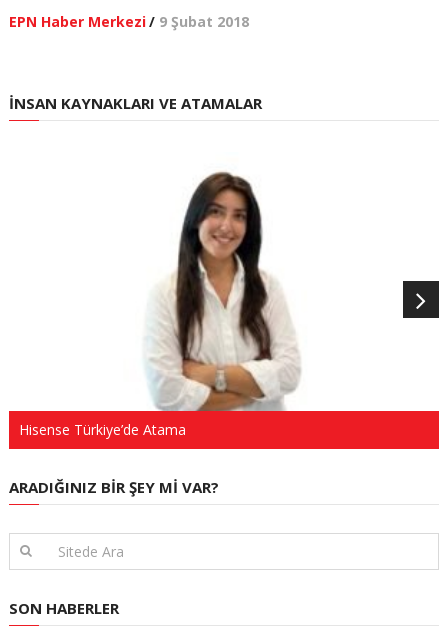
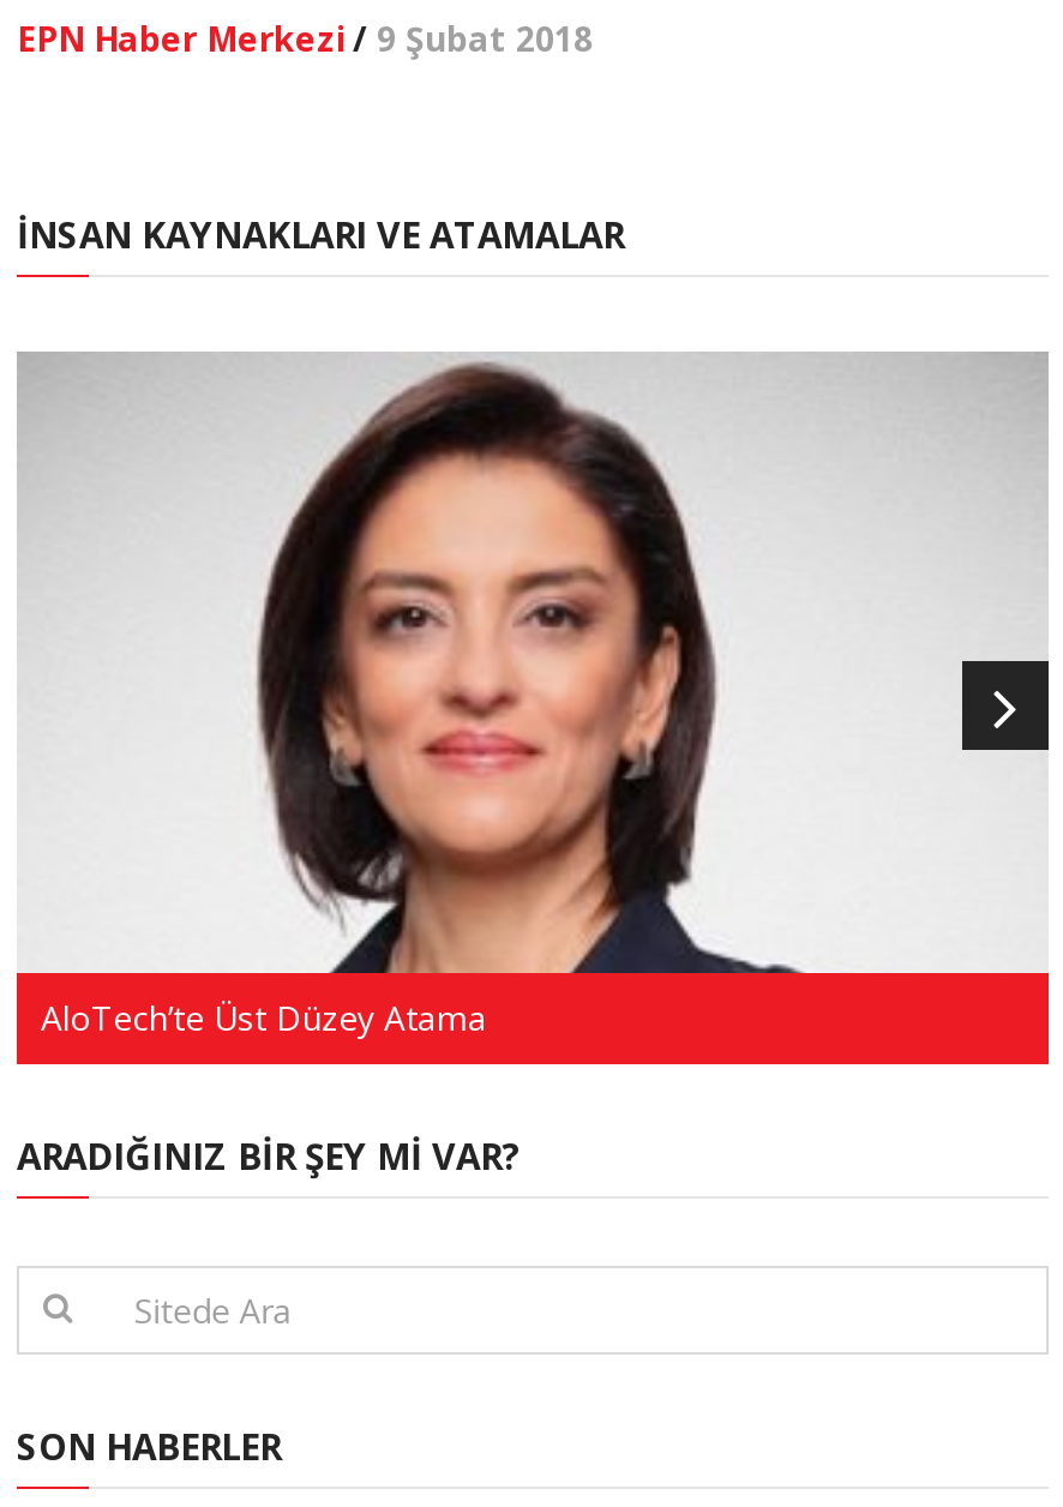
- [image]
- Hisense Türkiye’de Atama
+ [image]
+ AloTech’te Üst Düzey Atama
